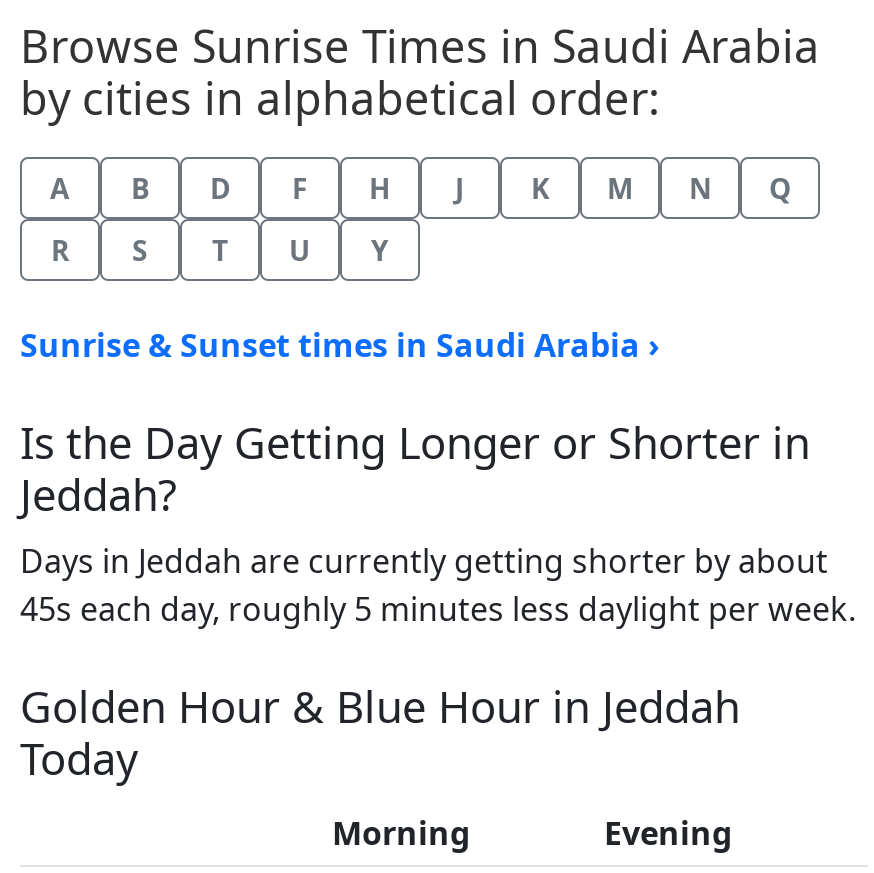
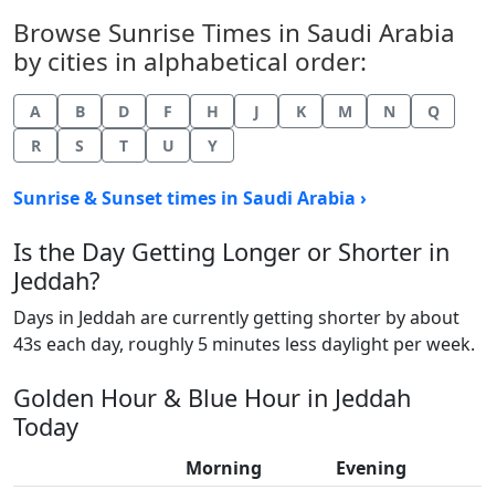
- 45s each day, roughly 5 minutes less daylight per week.
+ 43s each day, roughly 5 minutes less daylight per week.
